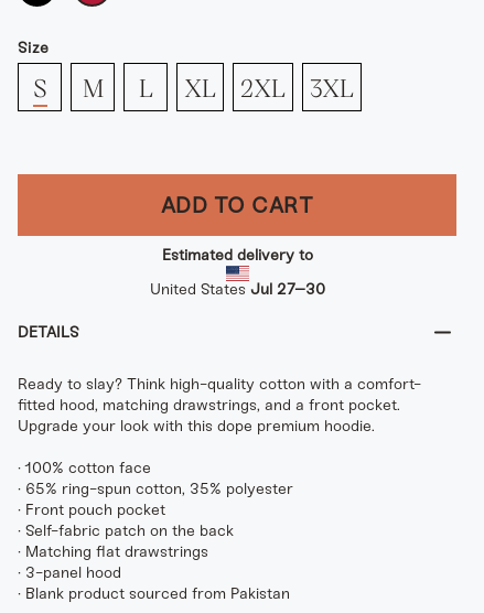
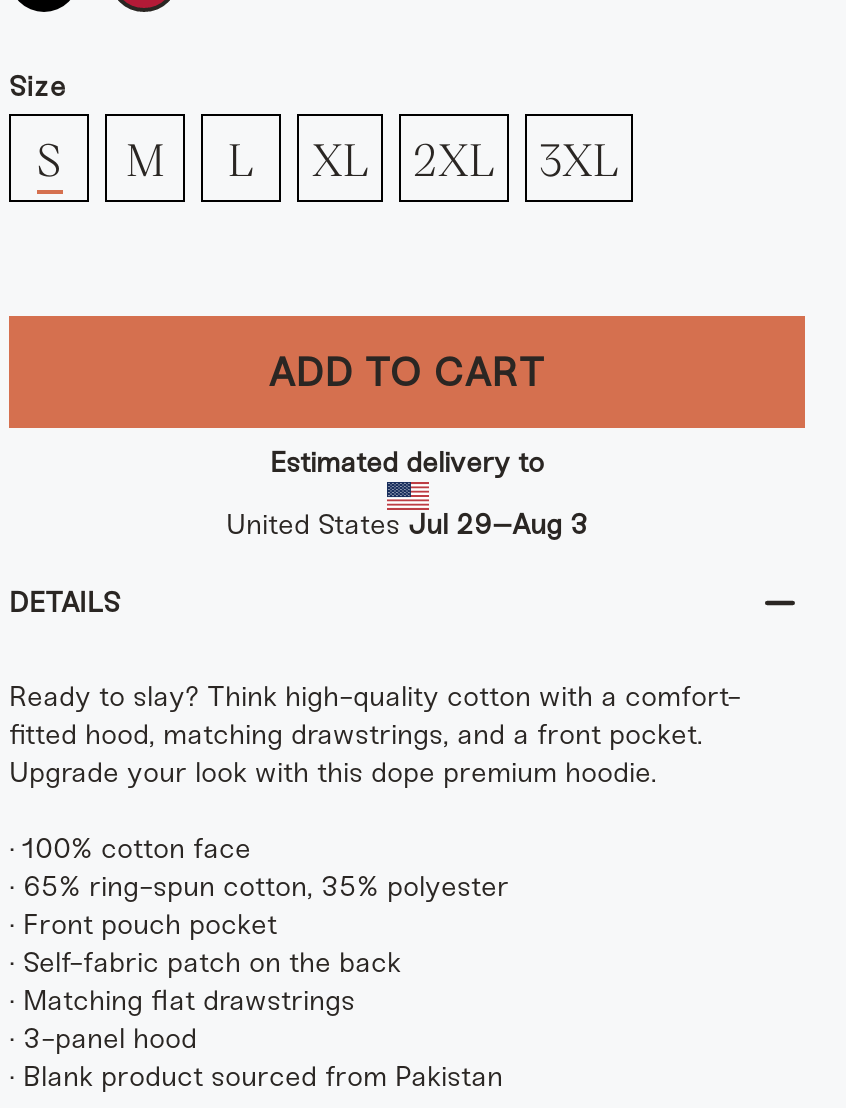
- United StatesJul 27–30
+ United StatesJul 29–Aug 3
